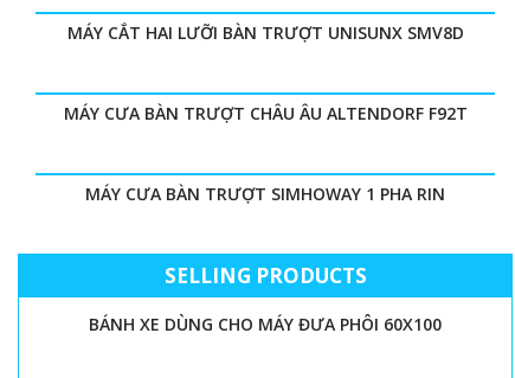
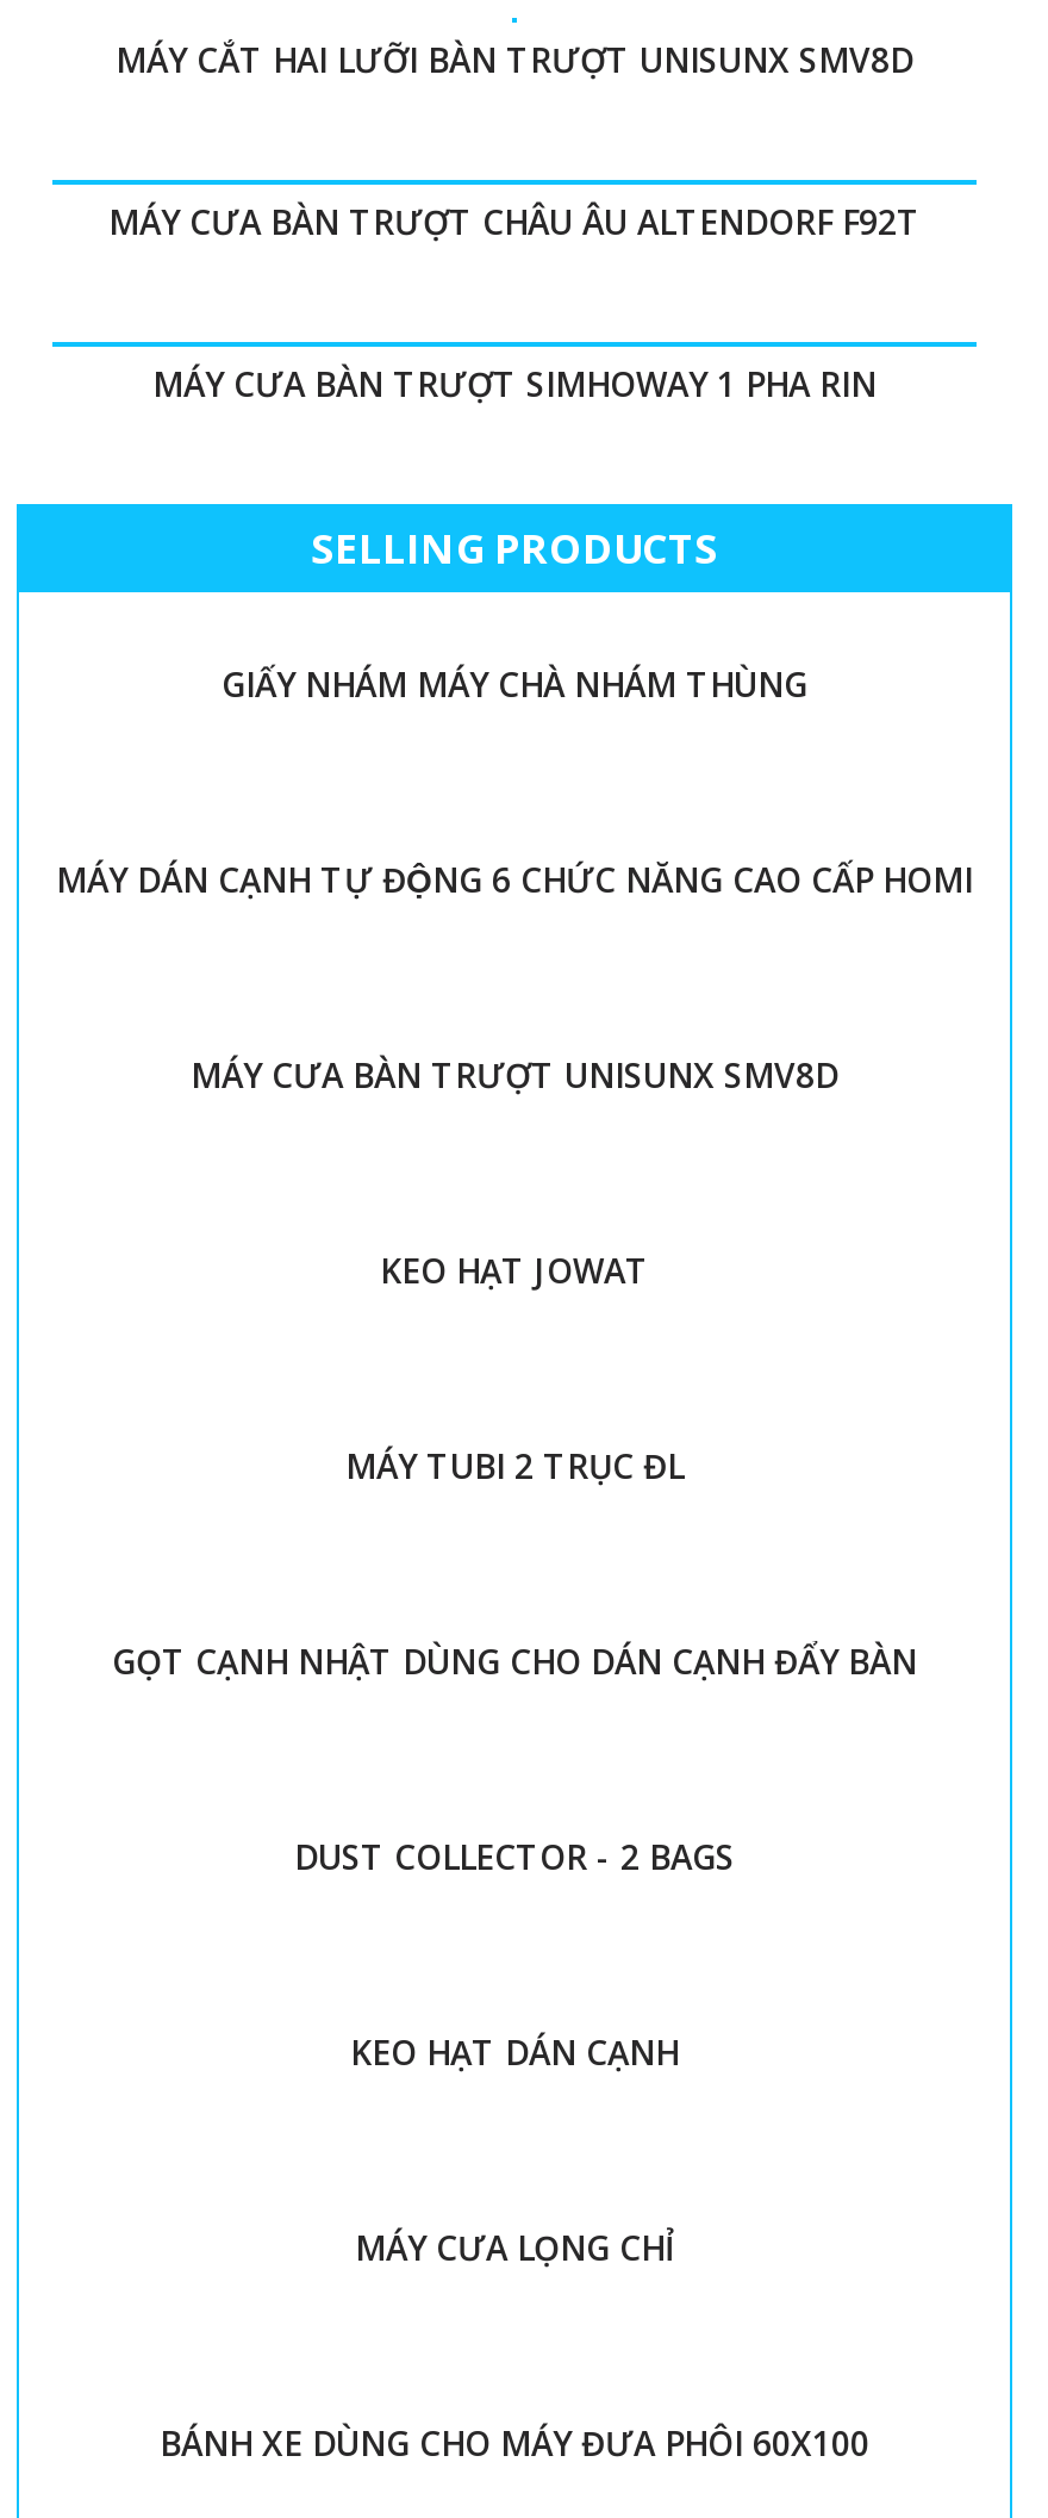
+ MÁY DÁN CẠNH TỰ ĐỘNG 6 CHỨC NĂNG CAO CẤP HOMI

+ GỌT CẠNH NHẬT DÙNG CHO DÁN CẠNH ĐẨY BÀN

+ MÁY CƯA BÀN TRƯỢT UNISUNX SMV8D

+ GIẤY NHÁM MÁY CHÀ NHÁM THÙNG

+ DUST COLLECTOR - 2 BAGS

+ MÁY TUBI 2 TRỤC ĐL

+ KEO HẠT DÁN CẠNH

+ MÁY CƯA LỌNG CHỈ

+ KEO HẠT JOWAT
